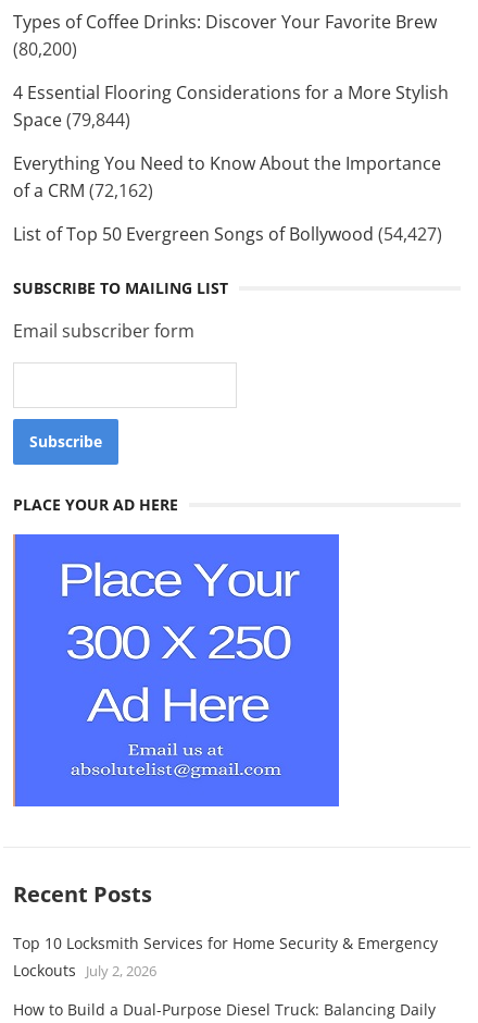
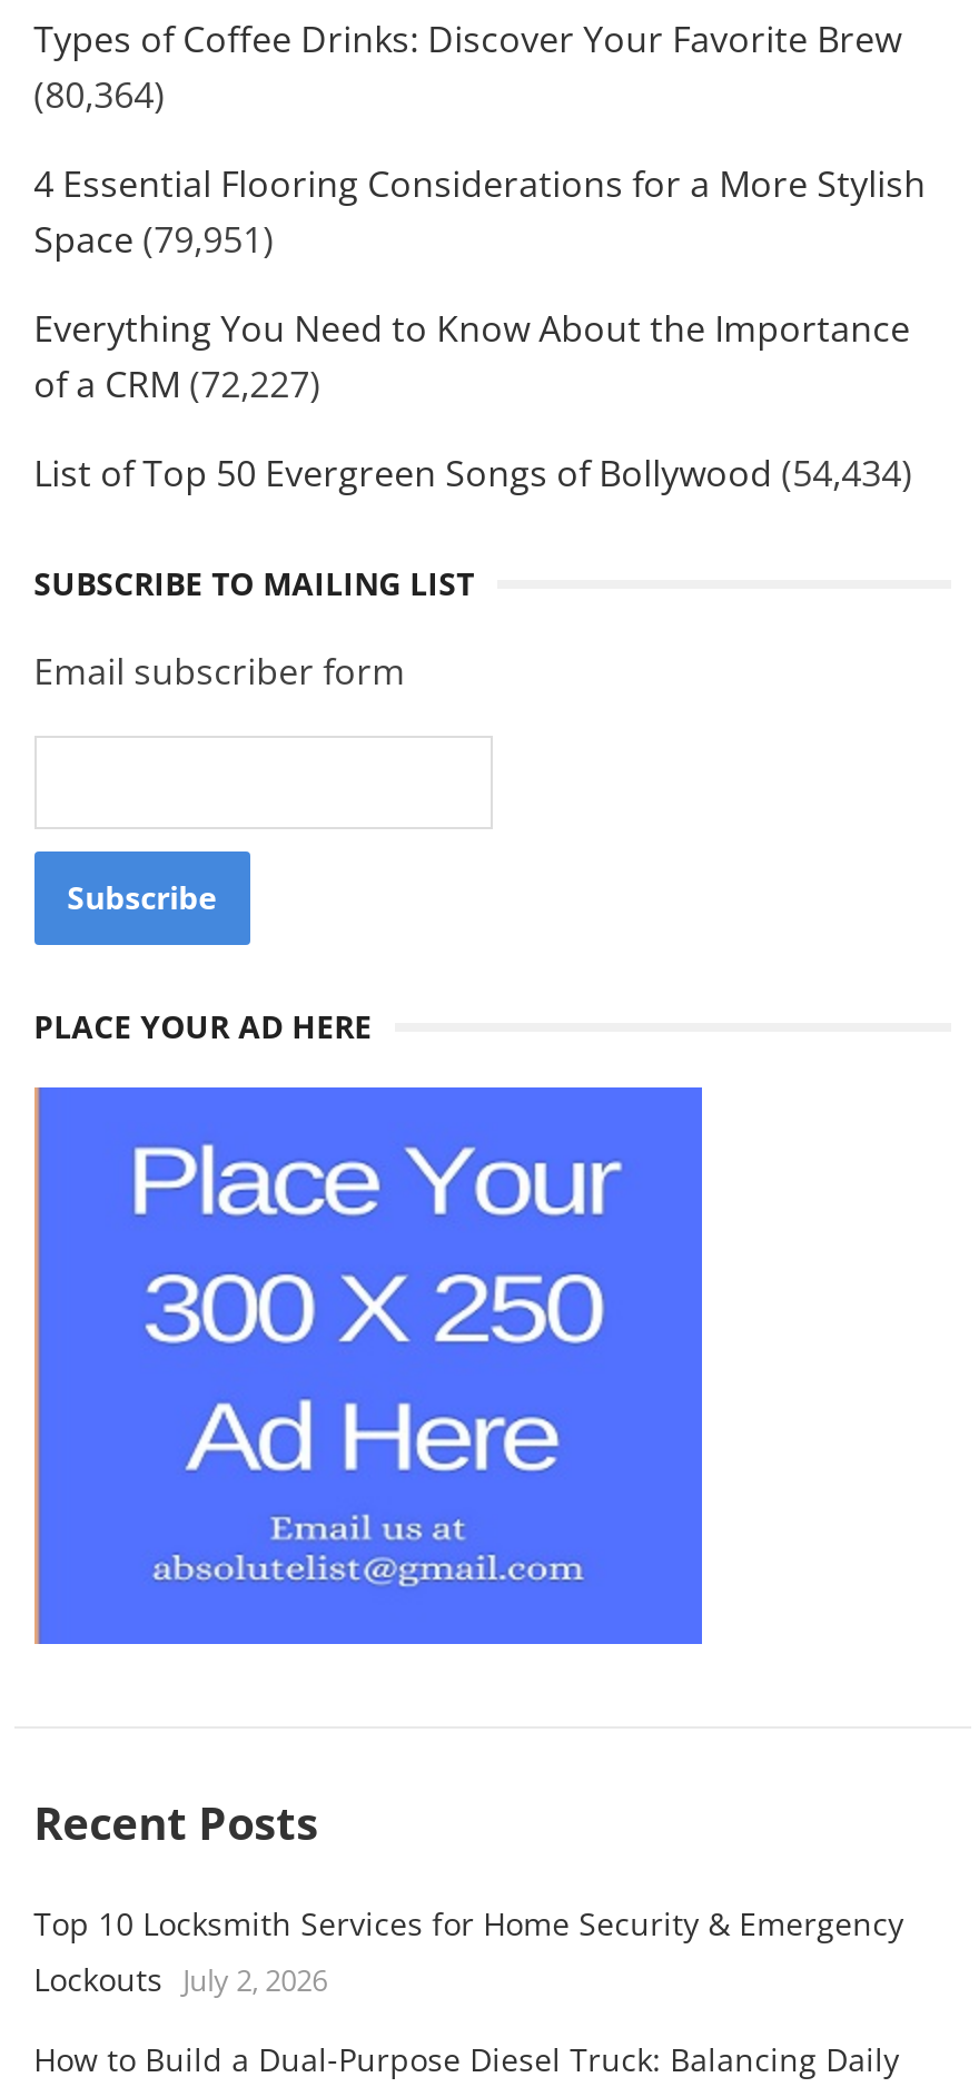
- (80,200)
+ (80,364)

- Space (79,844)
+ Space (79,951)

- of a CRM (72,162)
+ of a CRM (72,227)

- List of Top 50 Evergreen Songs of Bollywood (54,427)
+ List of Top 50 Evergreen Songs of Bollywood (54,434)
